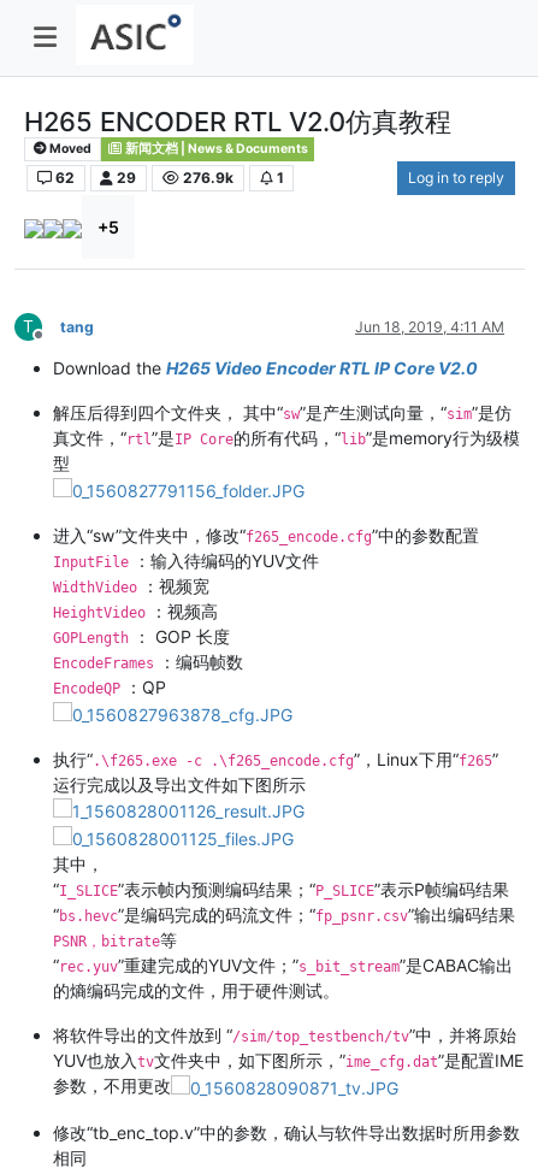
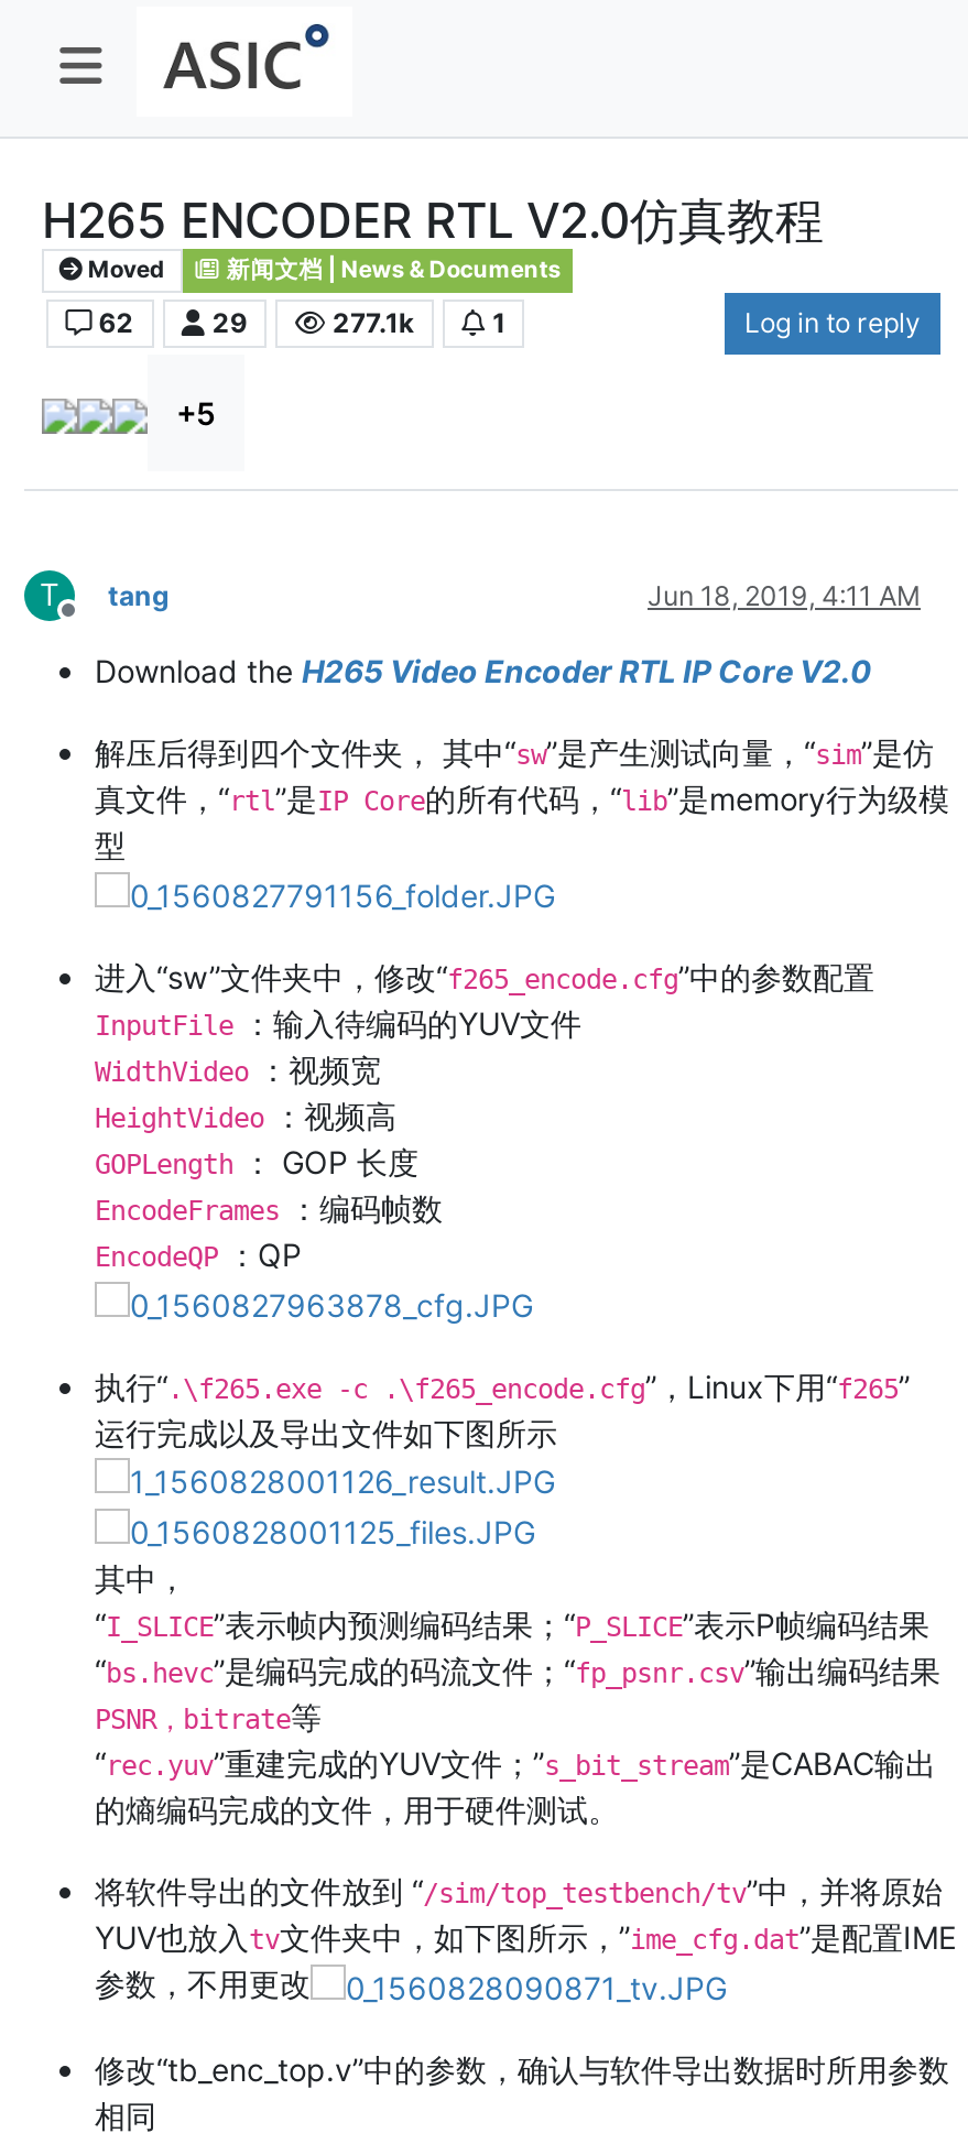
- 276.9k
+ 277.1k
